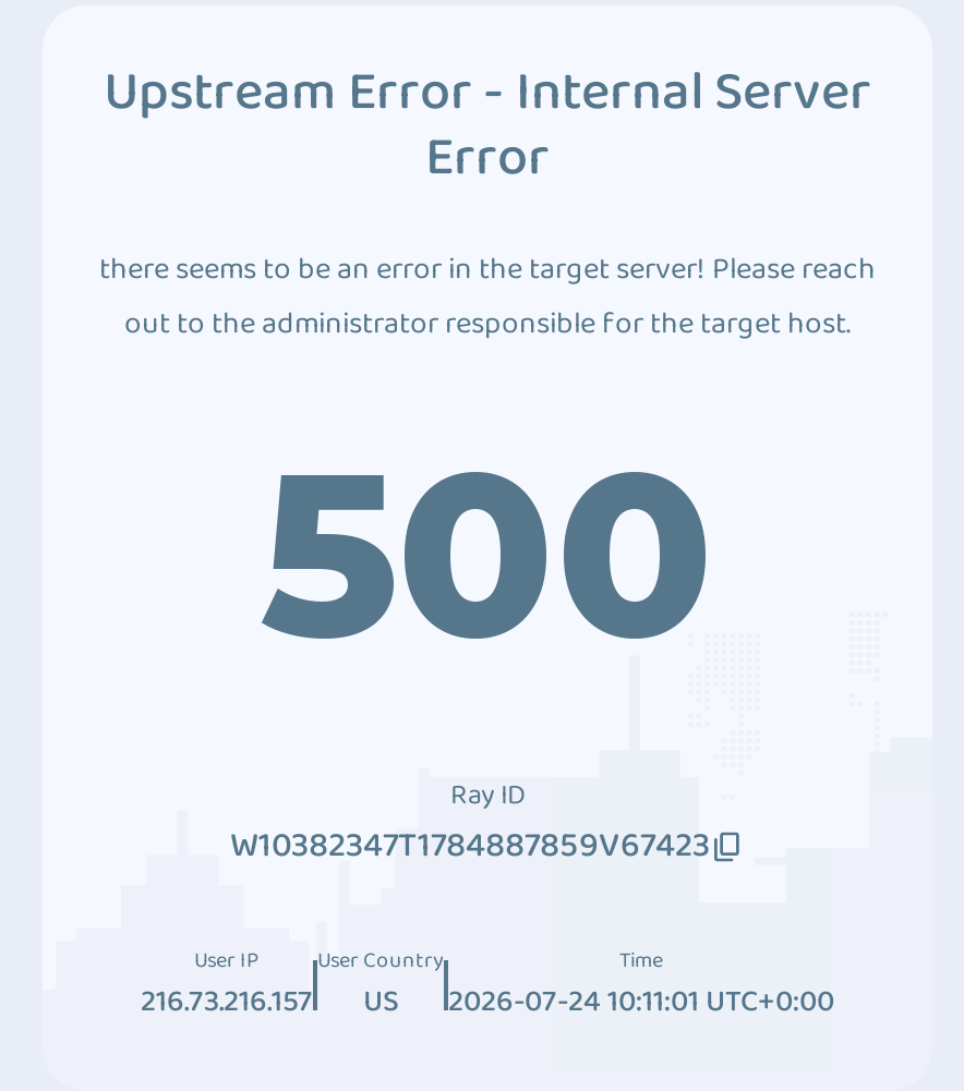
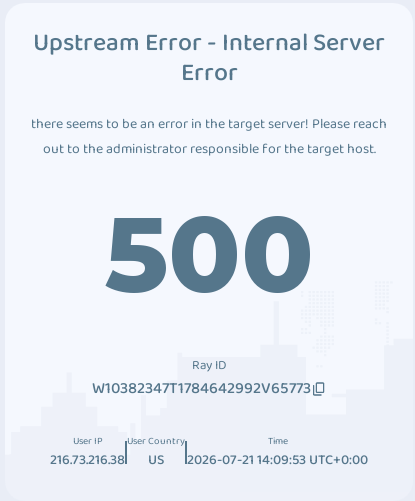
- W10382347T1784887859V67423
+ W10382347T1784642992V65773

- 216.73.216.157
+ 216.73.216.38

- 2026-07-24 10:11:01 UTC+0:00
+ 2026-07-21 14:09:53 UTC+0:00
